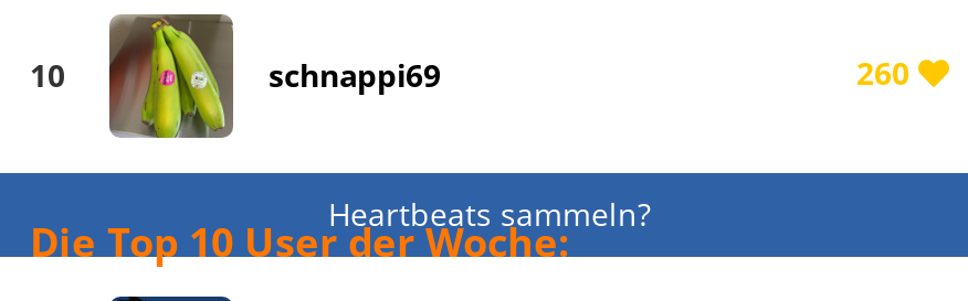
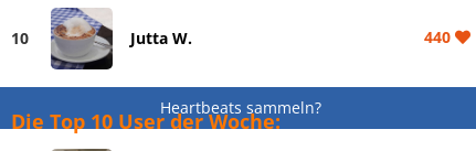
- [image]
- schnappi69
- 260
+ [image]
+ Jutta W.
+ 440
